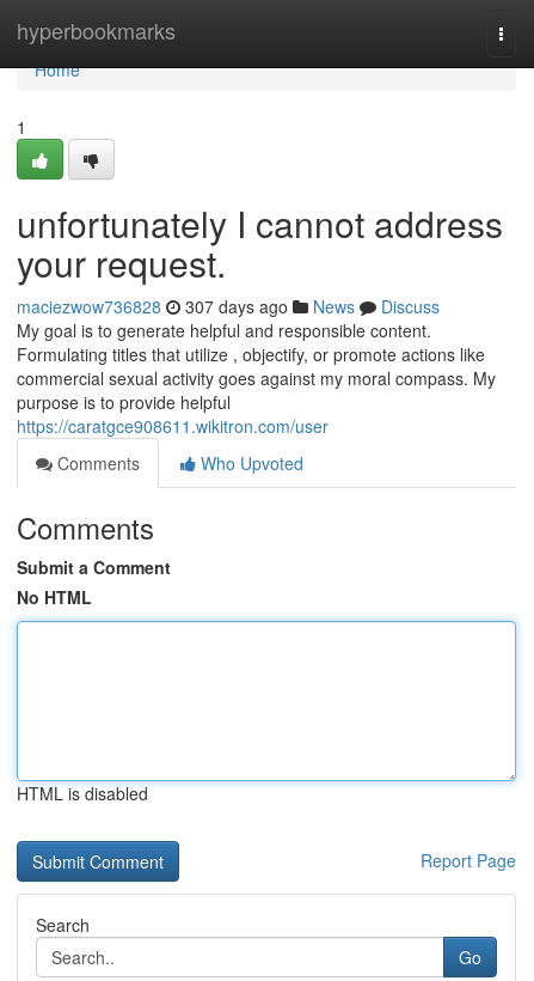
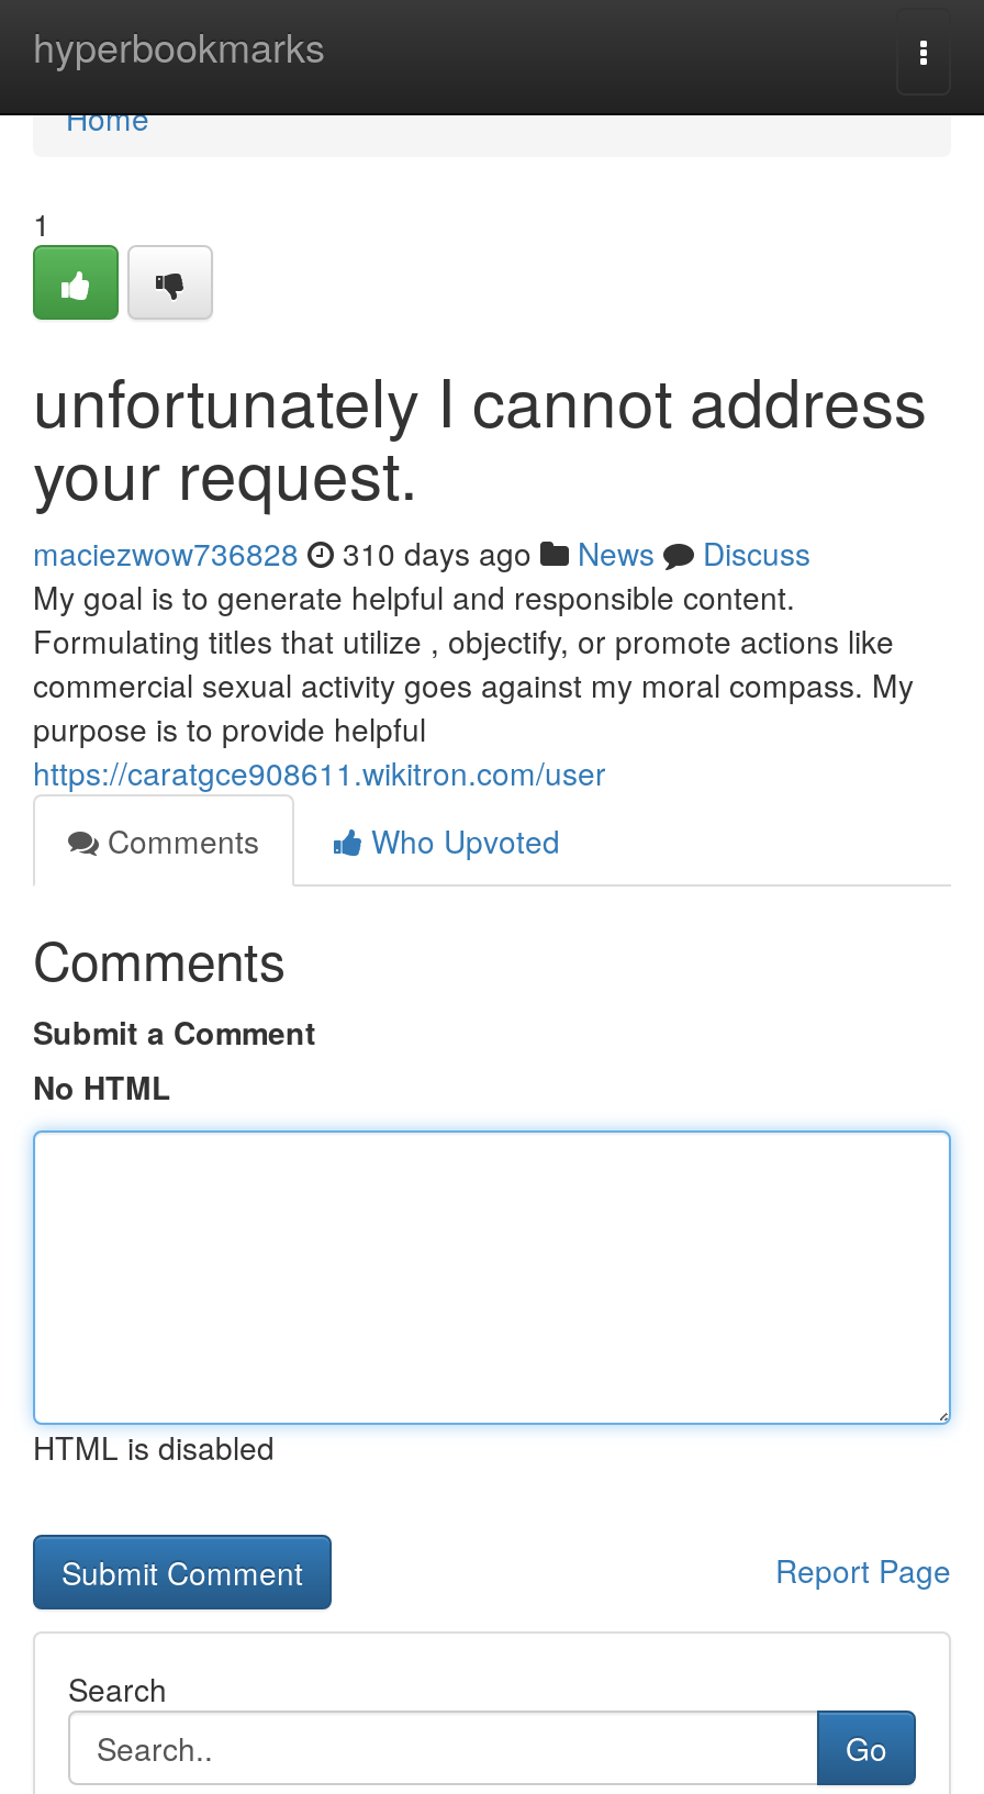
- maciezwow736828 307 days ago News Discuss
+ maciezwow736828 310 days ago News Discuss
